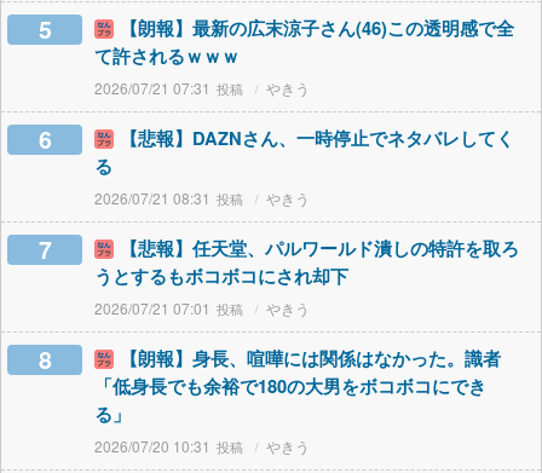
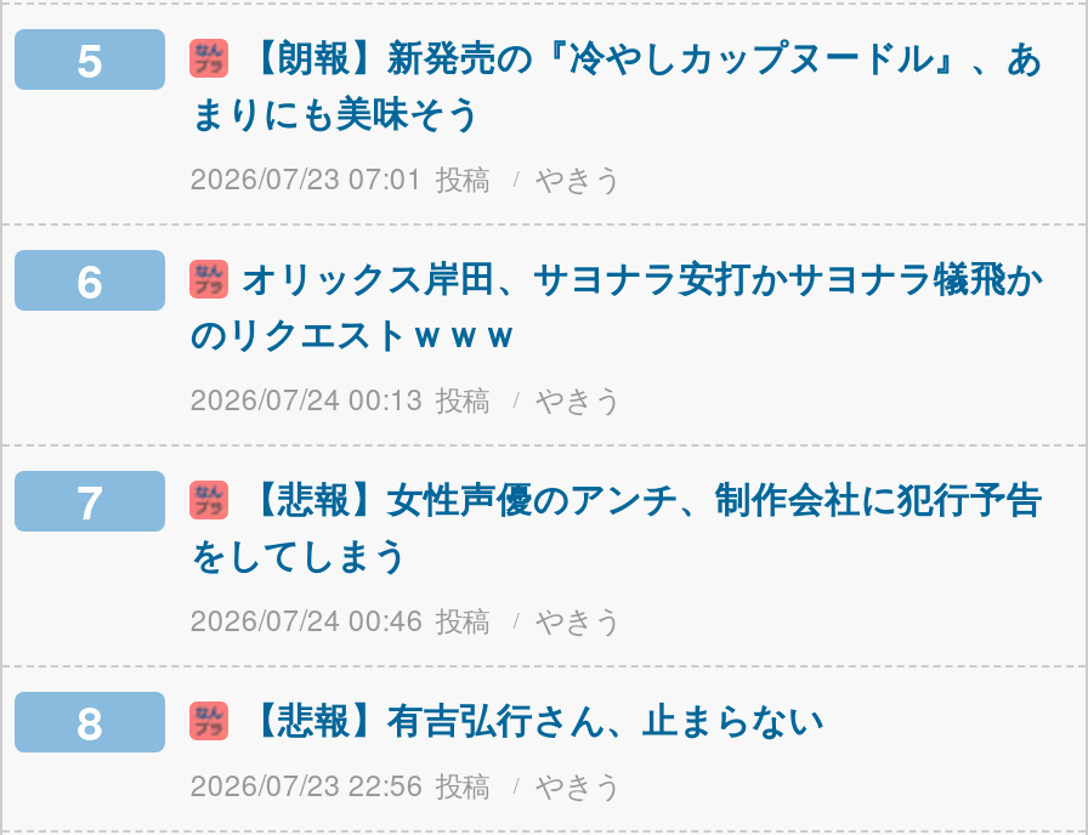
- 【朗報】最新の広末涼子さん(46)この透明感で全
- て許されるｗｗｗ
- 2026/07/21 07:31
+ 【朗報】新発売の『冷やしカップヌードル』、あ
+ まりにも美味そう
+ 2026/07/23 07:01

- 【悲報】DAZNさん、一時停止でネタバレしてく
- る
- 2026/07/21 08:31
+ オリックス岸田、サヨナラ安打かサヨナラ犠飛か
+ のリクエストｗｗｗ
+ 2026/07/24 00:13

- 【悲報】任天堂、パルワールド潰しの特許を取ろ
- うとするもボコボコにされ却下
- 2026/07/21 07:01
+ 【悲報】女性声優のアンチ、制作会社に犯行予告
+ をしてしまう
+ 2026/07/24 00:46

- 【朗報】身長、喧嘩には関係はなかった。識者
- 「低身長でも余裕で180の大男をボコボコにでき
- る」
- 2026/07/20 10:31
+ 【悲報】有吉弘行さん、止まらない
+ 2026/07/23 22:56
